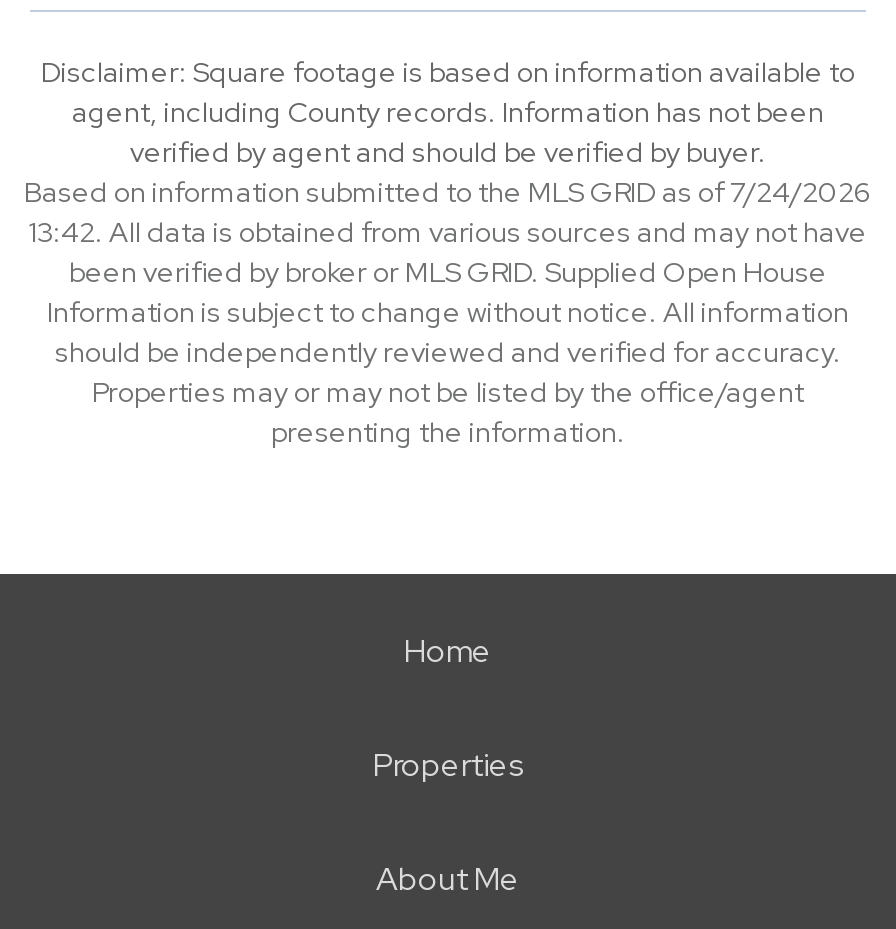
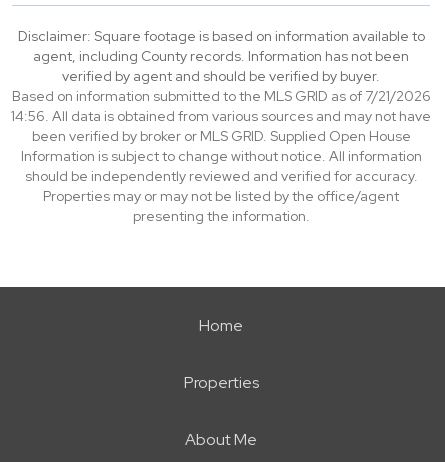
- Based on information submitted to the MLS GRID as of 7/24/2026
+ Based on information submitted to the MLS GRID as of 7/21/2026

- 13:42. All data is obtained from various sources and may not have
+ 14:56. All data is obtained from various sources and may not have
